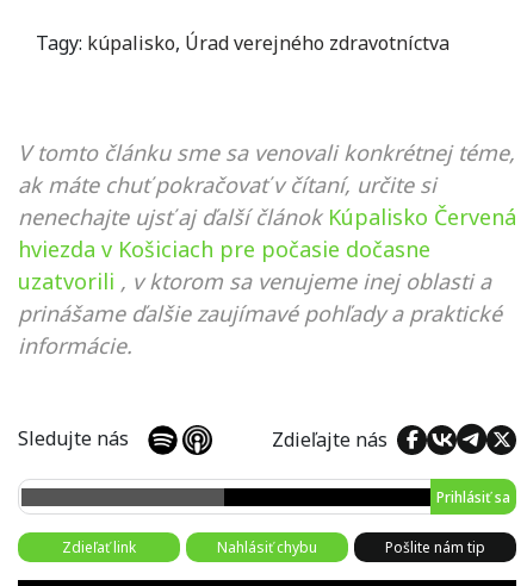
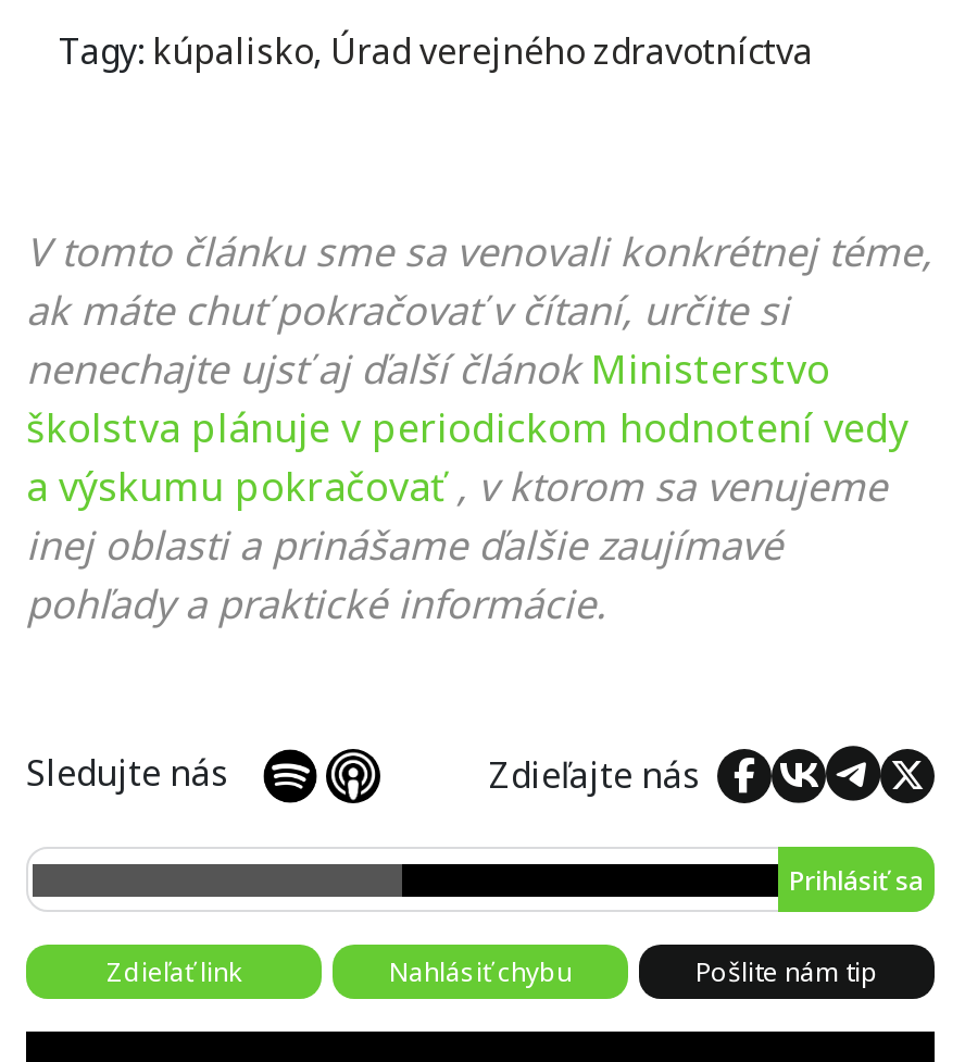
- nenechajte ujsť aj ďalší článok Kúpalisko Červená
- hviezda v Košiciach pre počasie dočasne
- uzatvorili , v ktorom sa venujeme inej oblasti a
- prinášame ďalšie zaujímavé pohľady a praktické
- informácie.
+ nenechajte ujsť aj ďalší článok Ministerstvo
+ školstva plánuje v periodickom hodnotení vedy
+ a výskumu pokračovať , v ktorom sa venujeme
+ inej oblasti a prinášame ďalšie zaujímavé
+ pohľady a praktické informácie.
